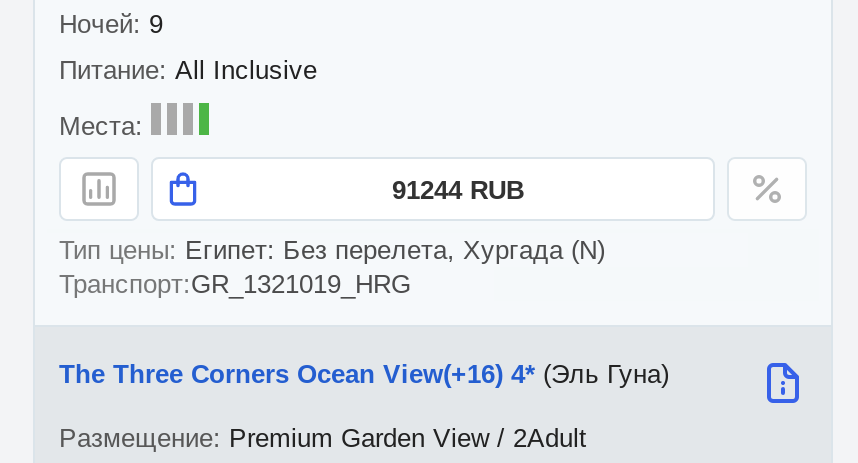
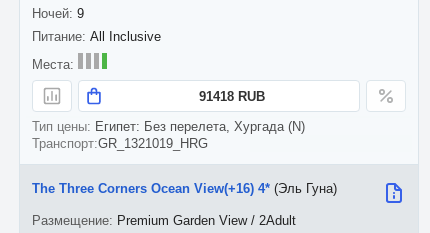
- 91244 RUB
+ 91418 RUB
